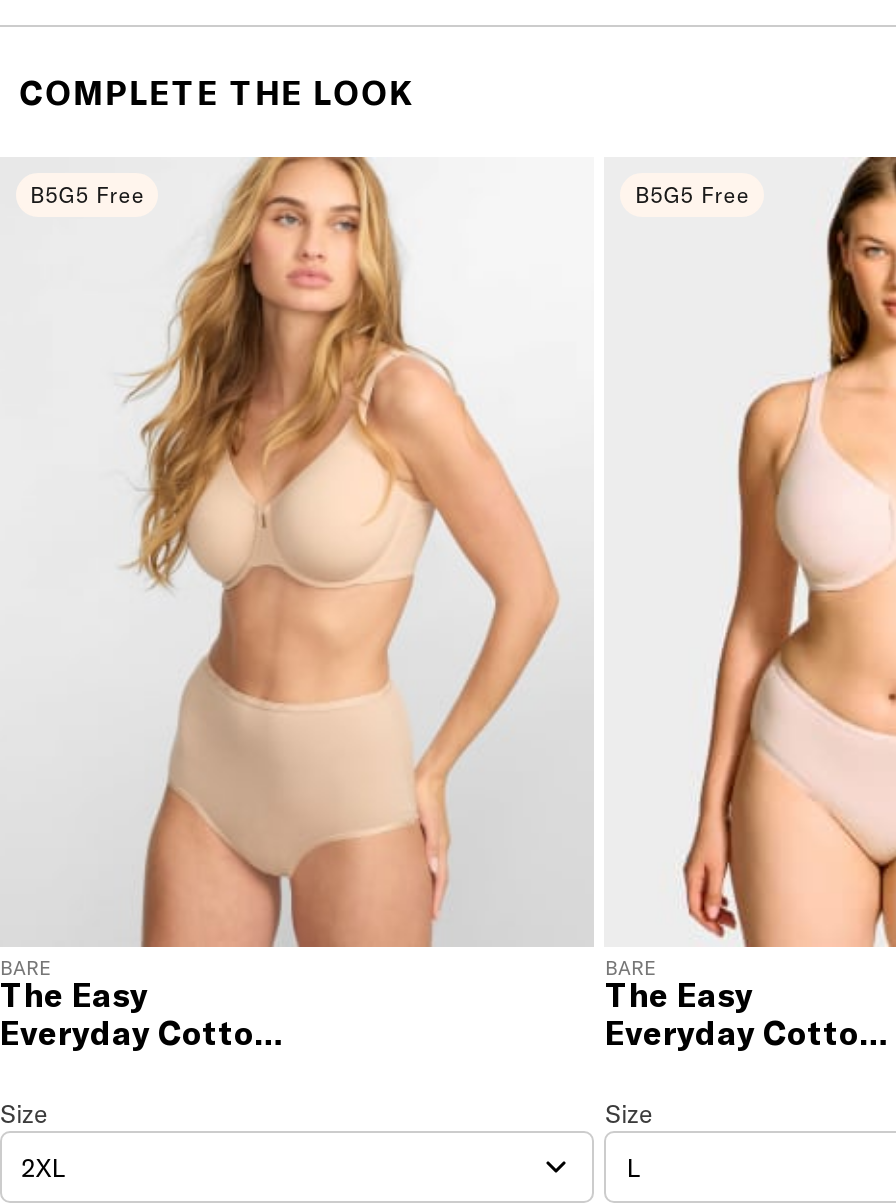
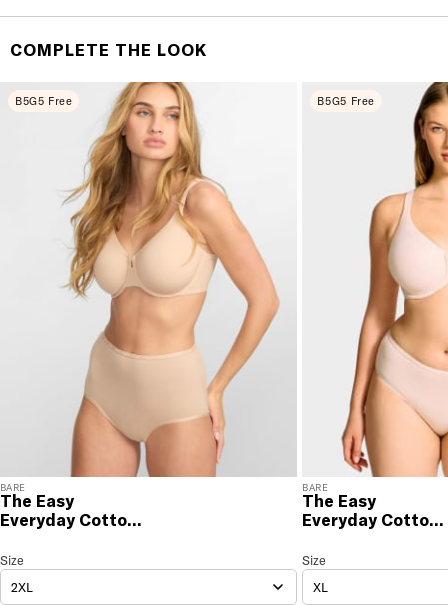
- L
+ XL
